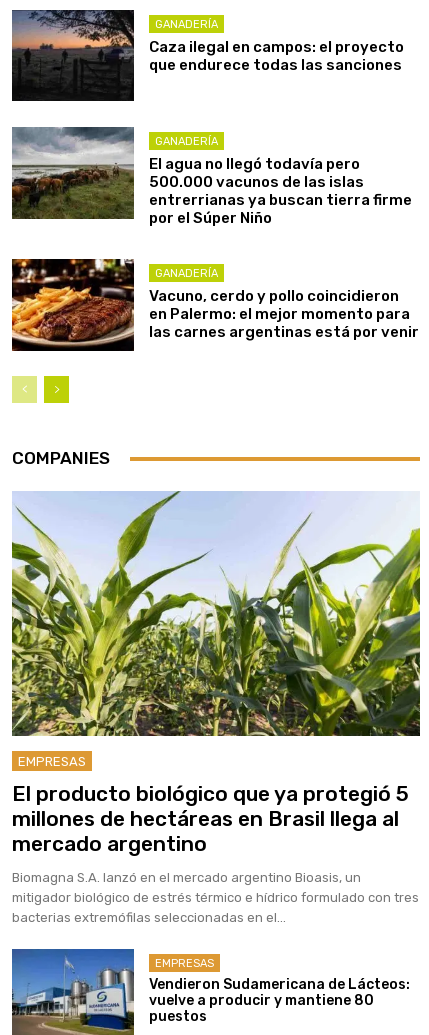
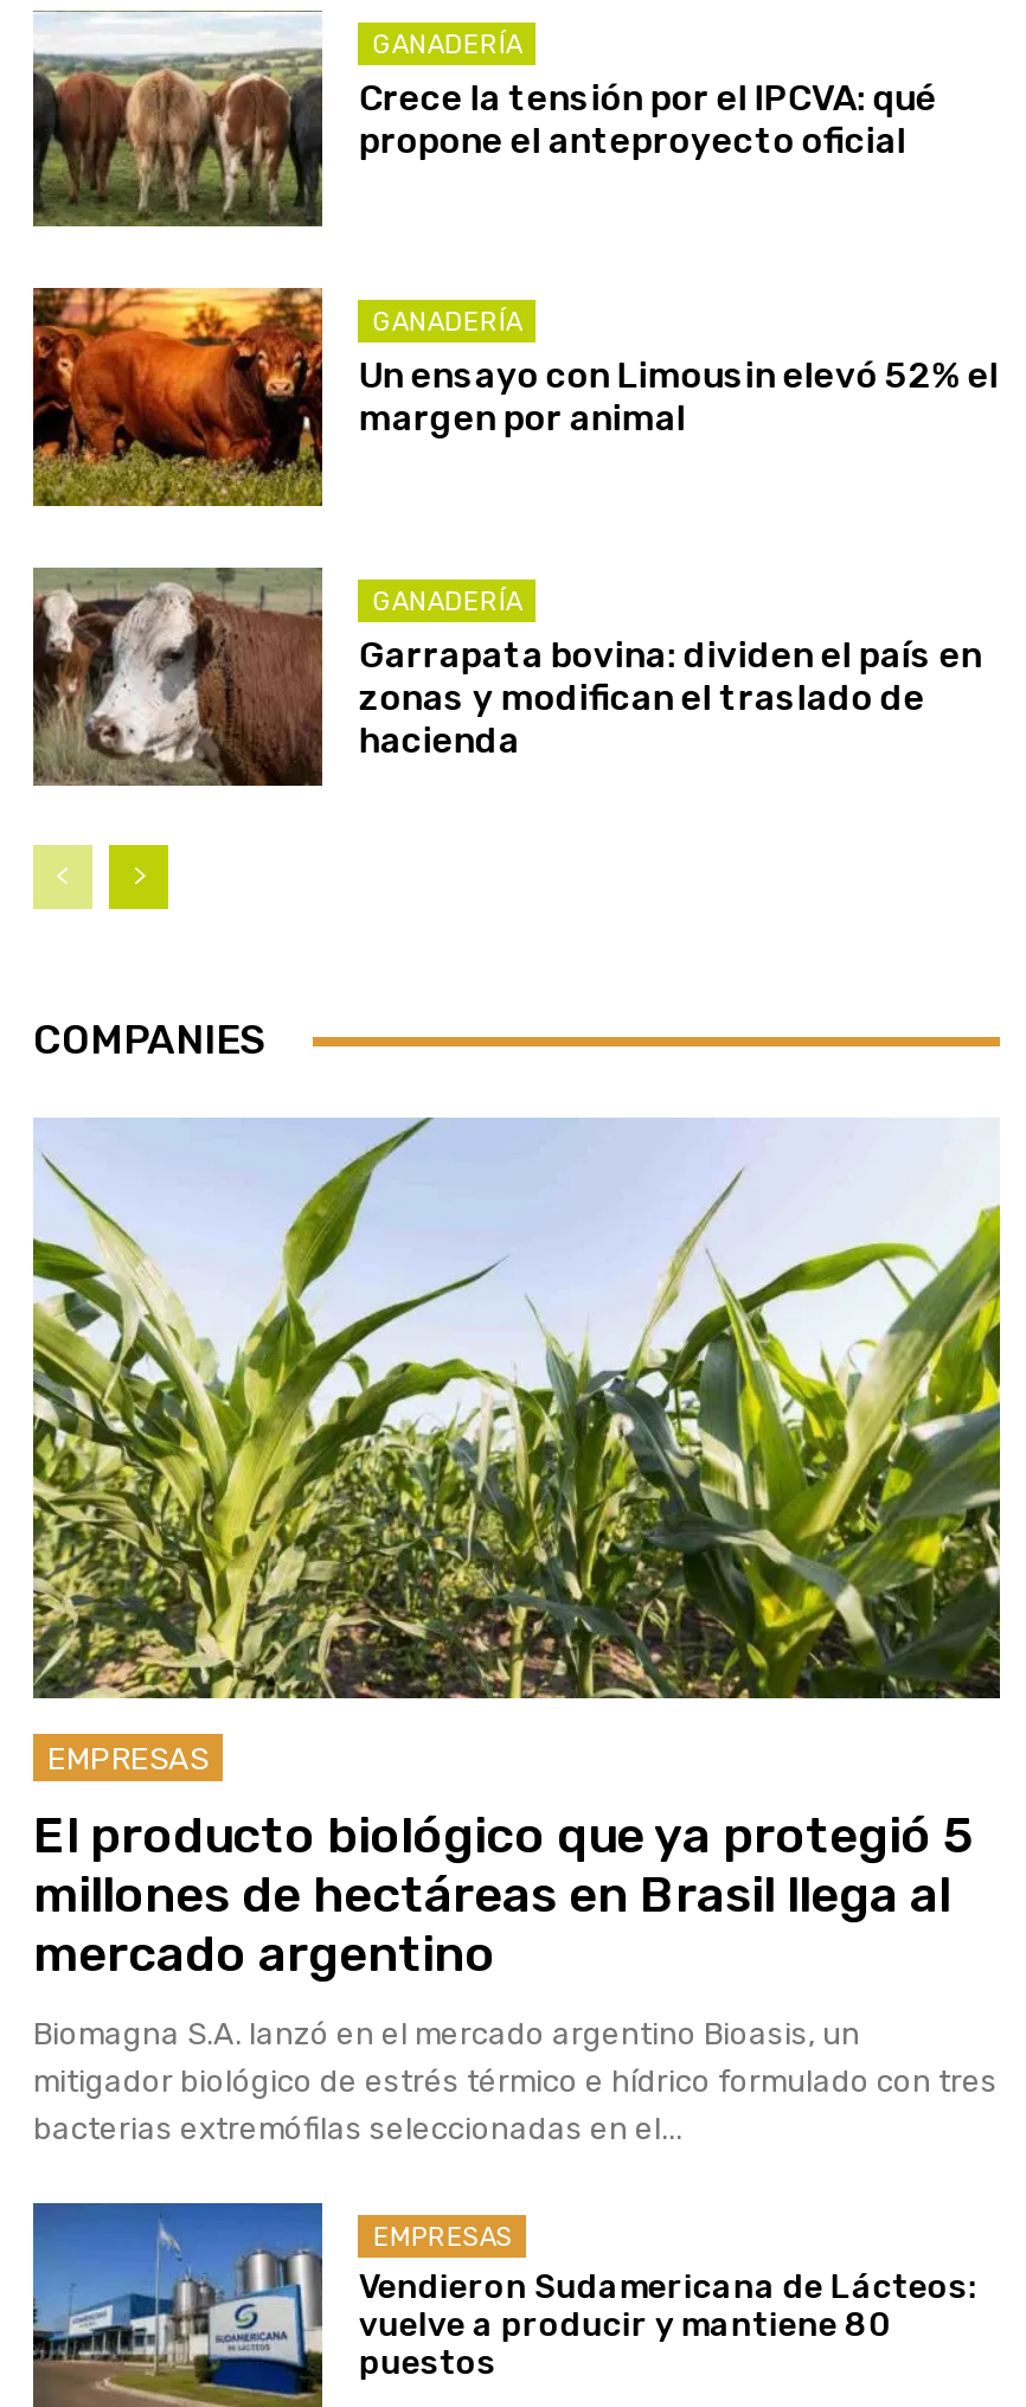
- [image]
- Caza ilegal en campos: el proyecto
- que endurece todas las sanciones
+ [image]
+ Crece la tensión por el IPCVA: qué
+ propone el anteproyecto oficial

- [image]
- El agua no llegó todavía pero
- 500.000 vacunos de las islas
- entrerrianas ya buscan tierra firme
- por el Súper Niño
+ [image]
+ Un ensayo con Limousin elevó 52% el
+ margen por animal

- [image]
- Vacuno, cerdo y pollo coincidieron
- en Palermo: el mejor momento para
- las carnes argentinas está por venir
+ [image]
+ Garrapata bovina: dividen el país en
+ zonas y modifican el traslado de
+ hacienda
